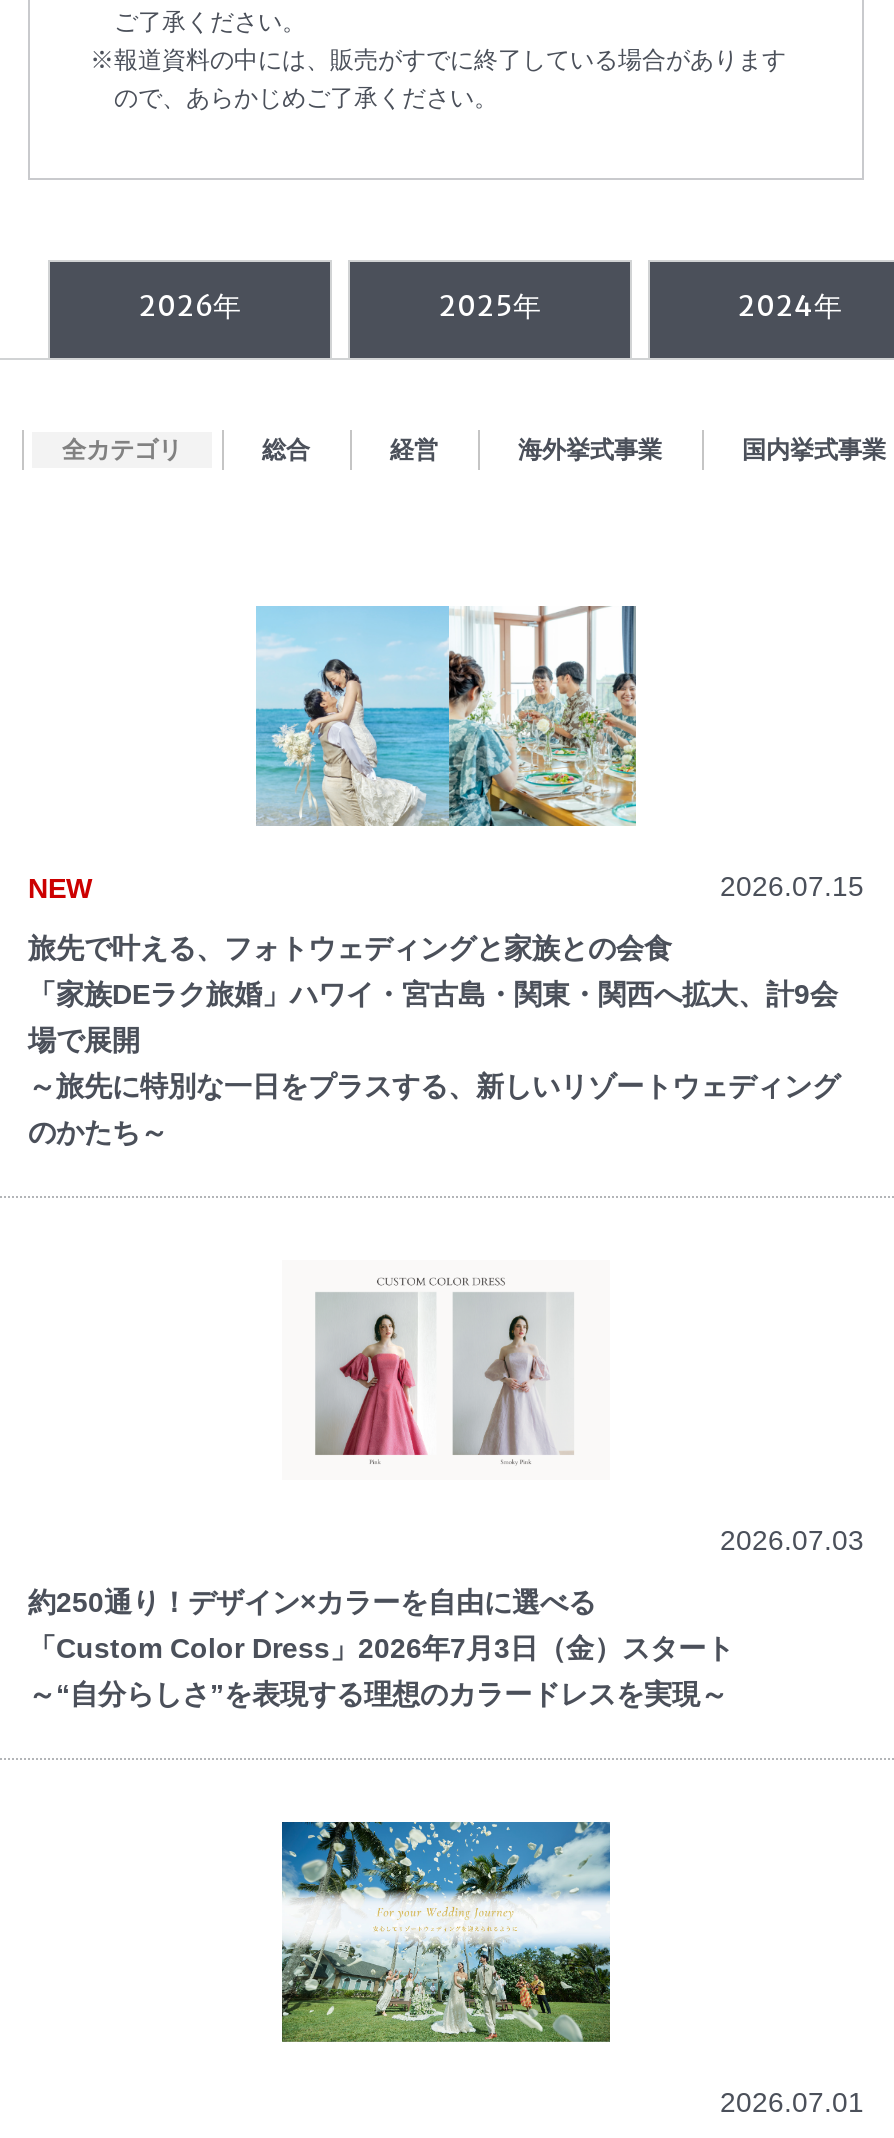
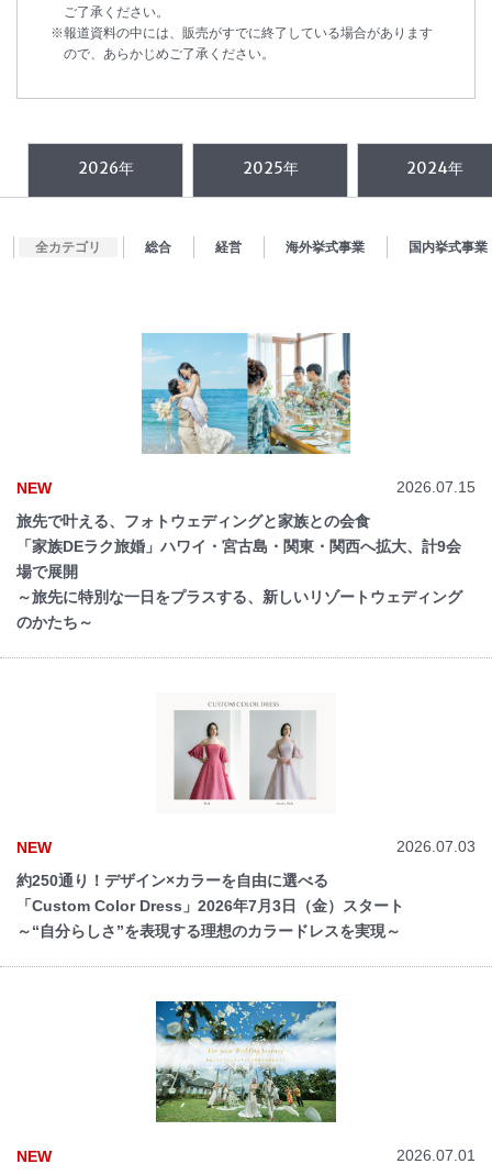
+ NEW

+ NEW
